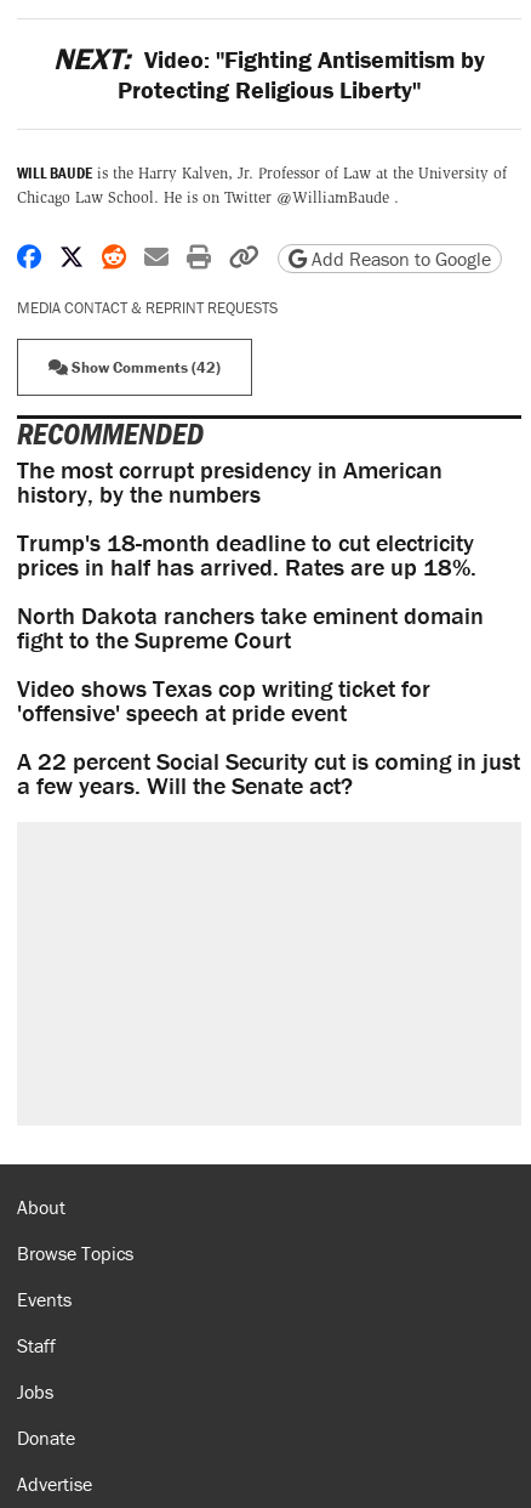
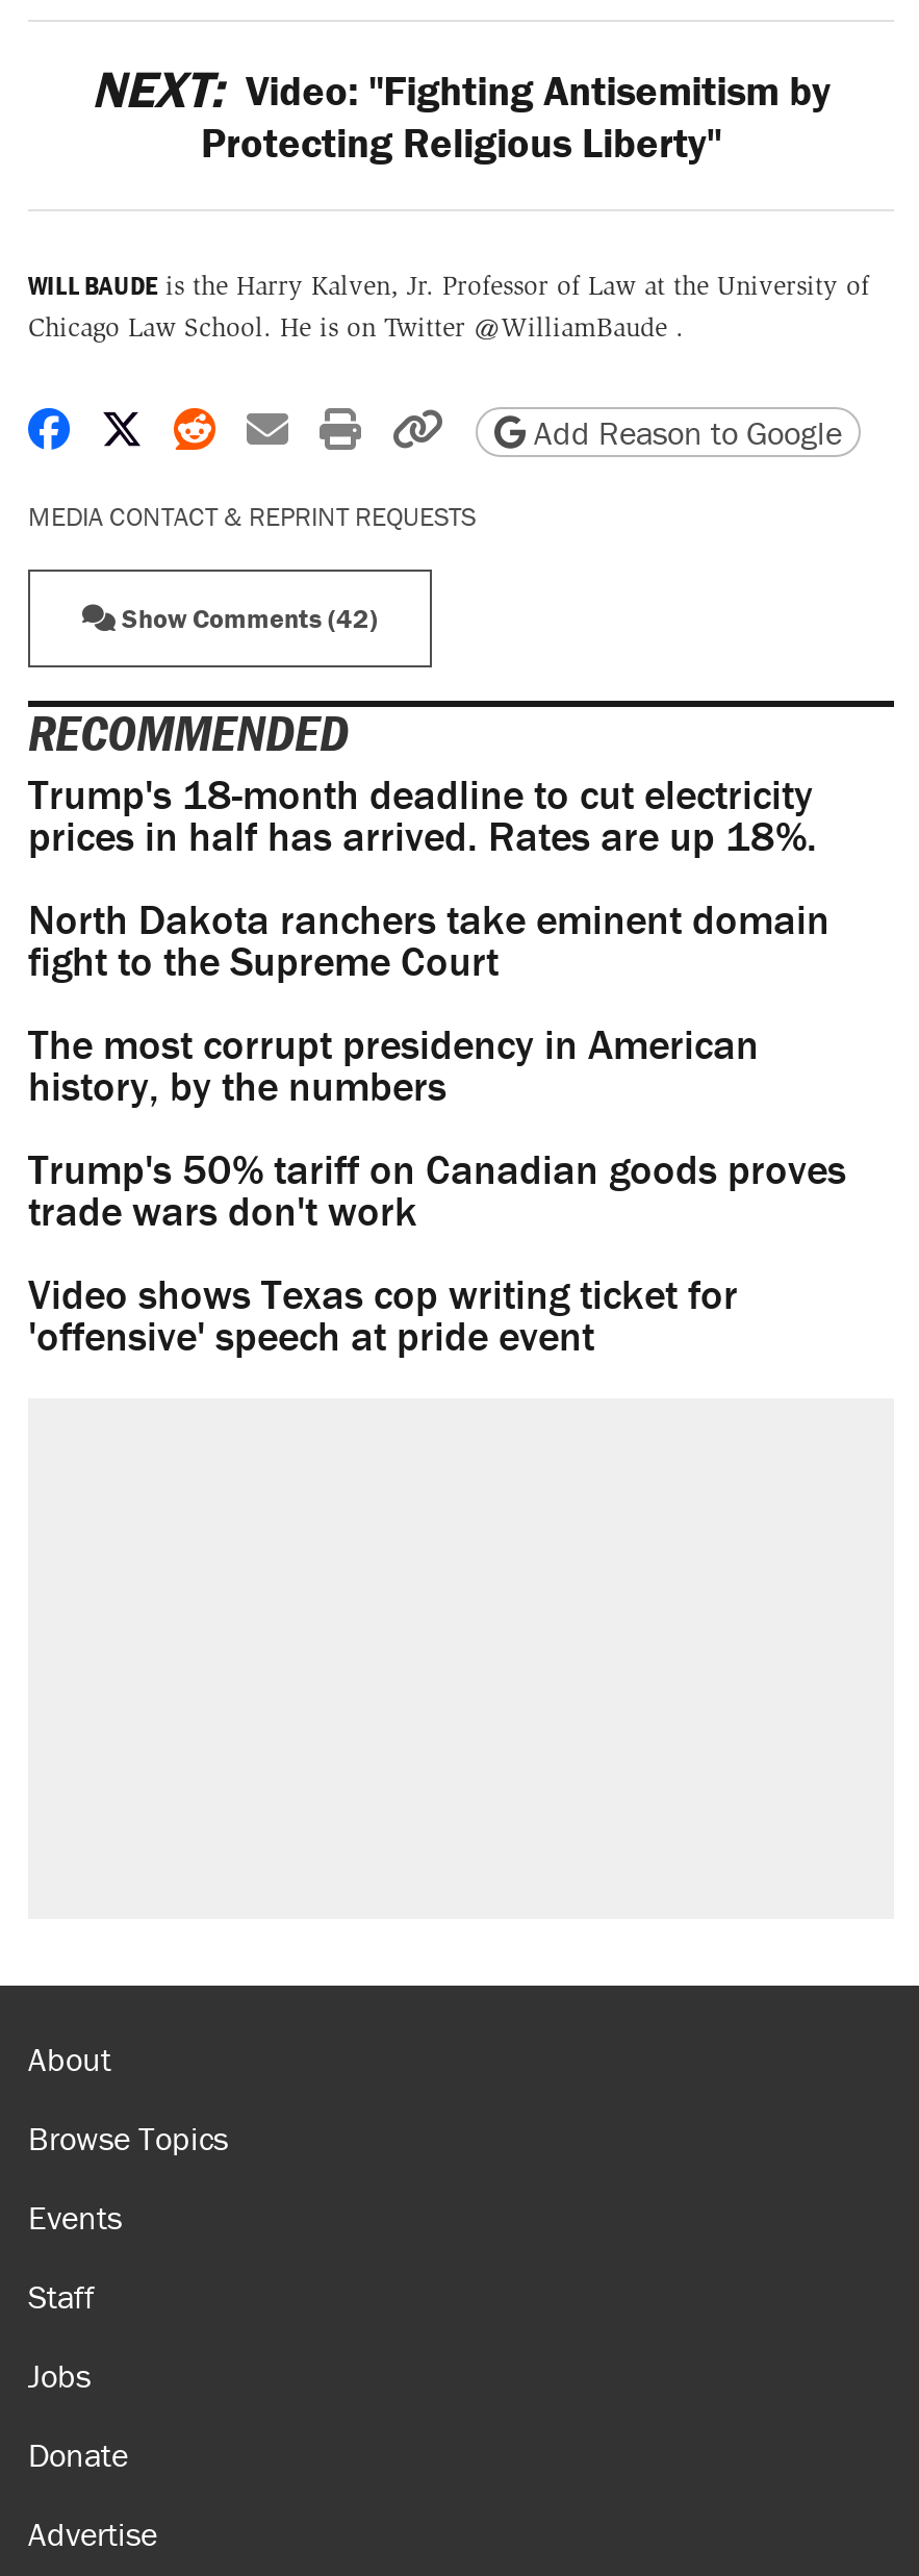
moved down: The most corrupt presidency in American | history, by the numbers

moved up: Trump's 18-month deadline to cut electricity | prices in half has arrived. Rates are up 18%. | North Dakota ranchers take eminent domain | fight to the Supreme Court

+ Trump's 50% tariff on Canadian goods proves
+ trade wars don't work

moved down: Video shows Texas cop writing ticket for | 'offensive' speech at pride event

- A 22 percent Social Security cut is coming in just
- a few years. Will the Senate act?
